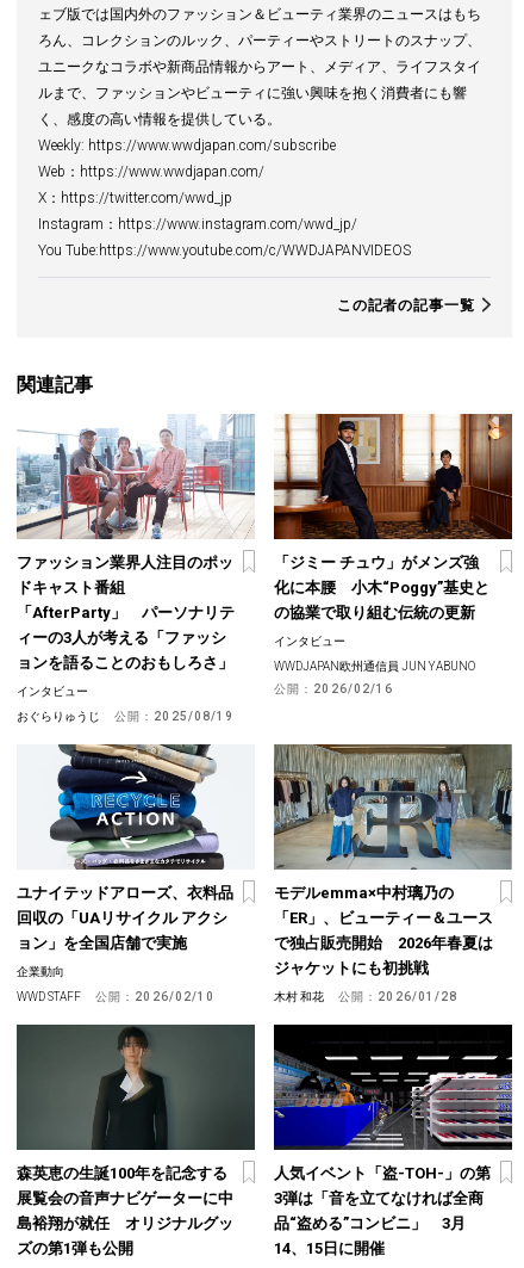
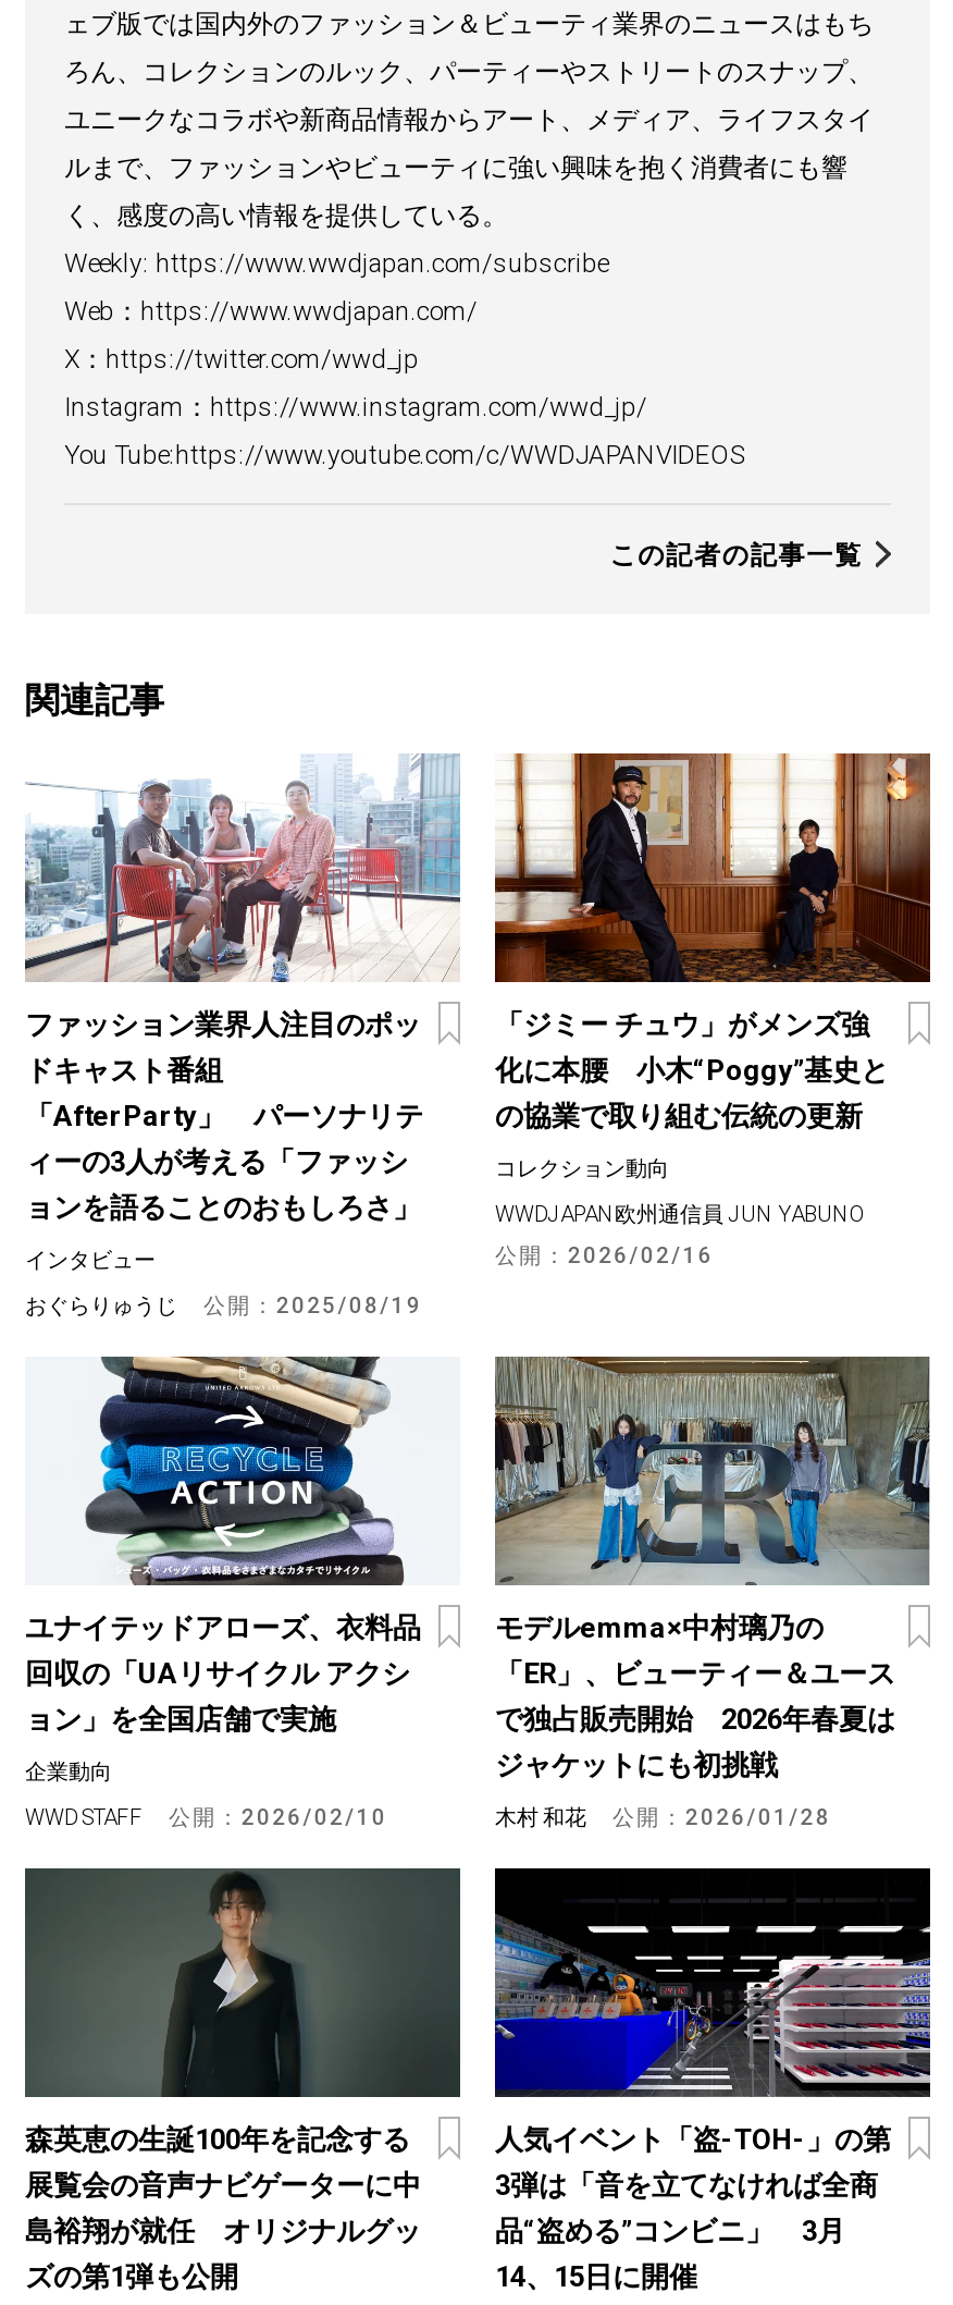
- インタビュー
+ コレクション動向
